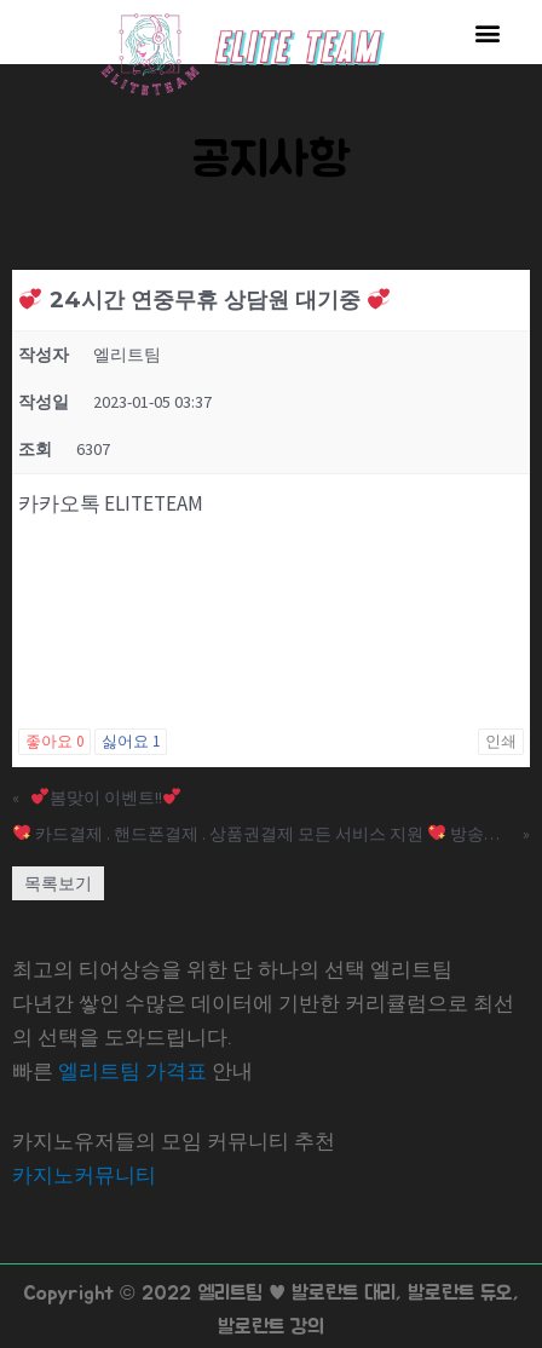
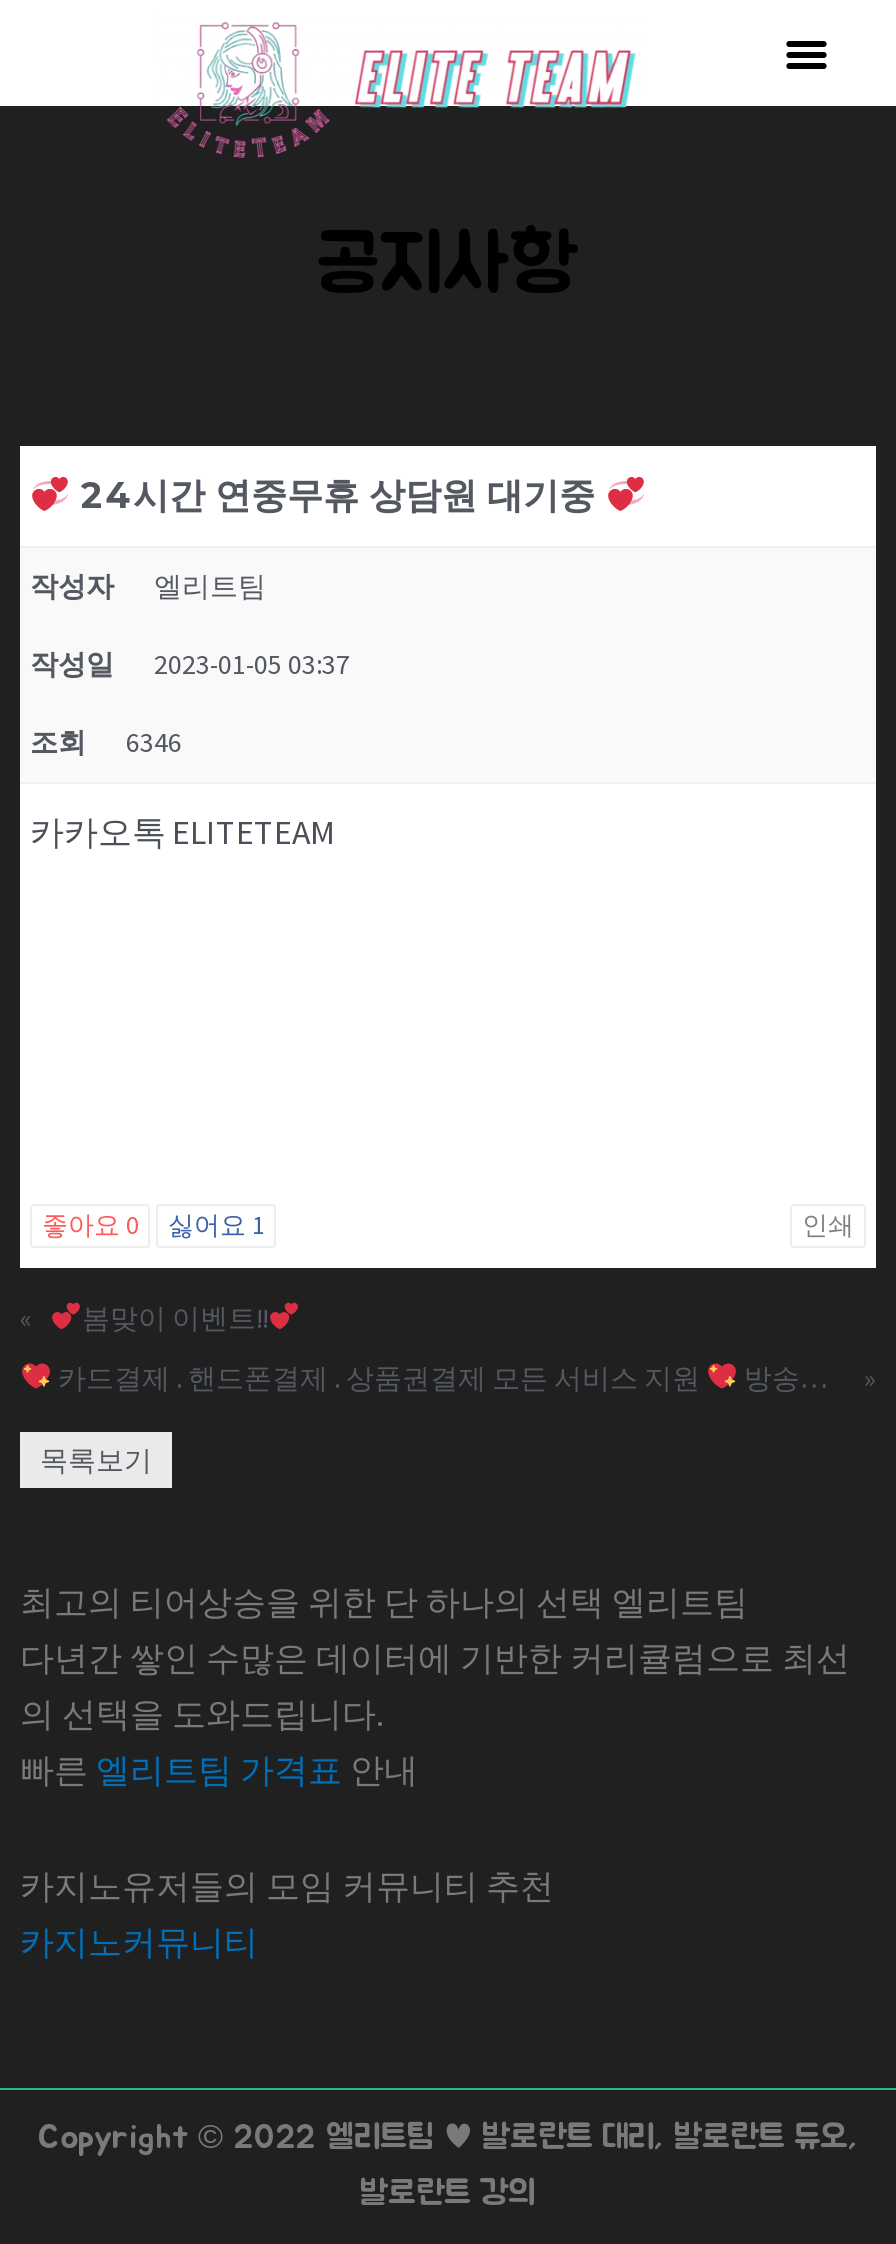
- 조회 6307
+ 조회 6346
